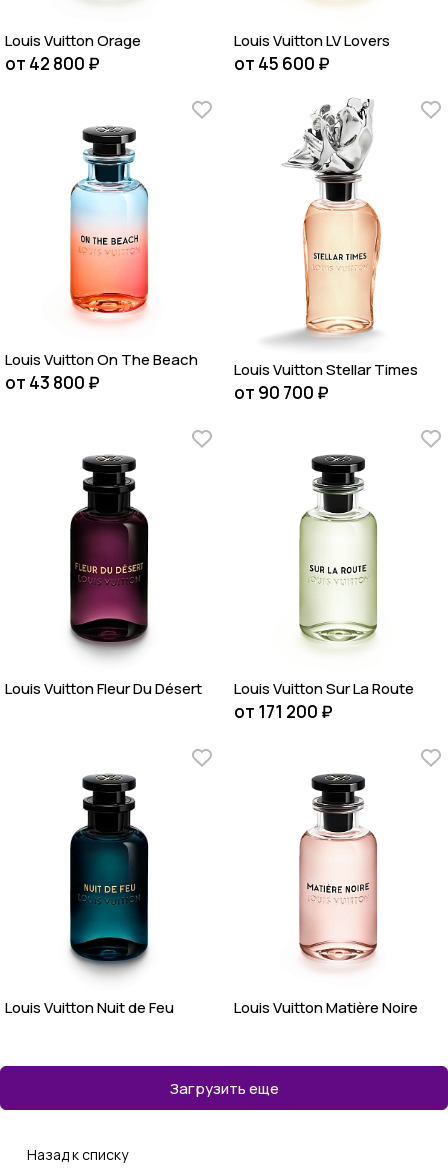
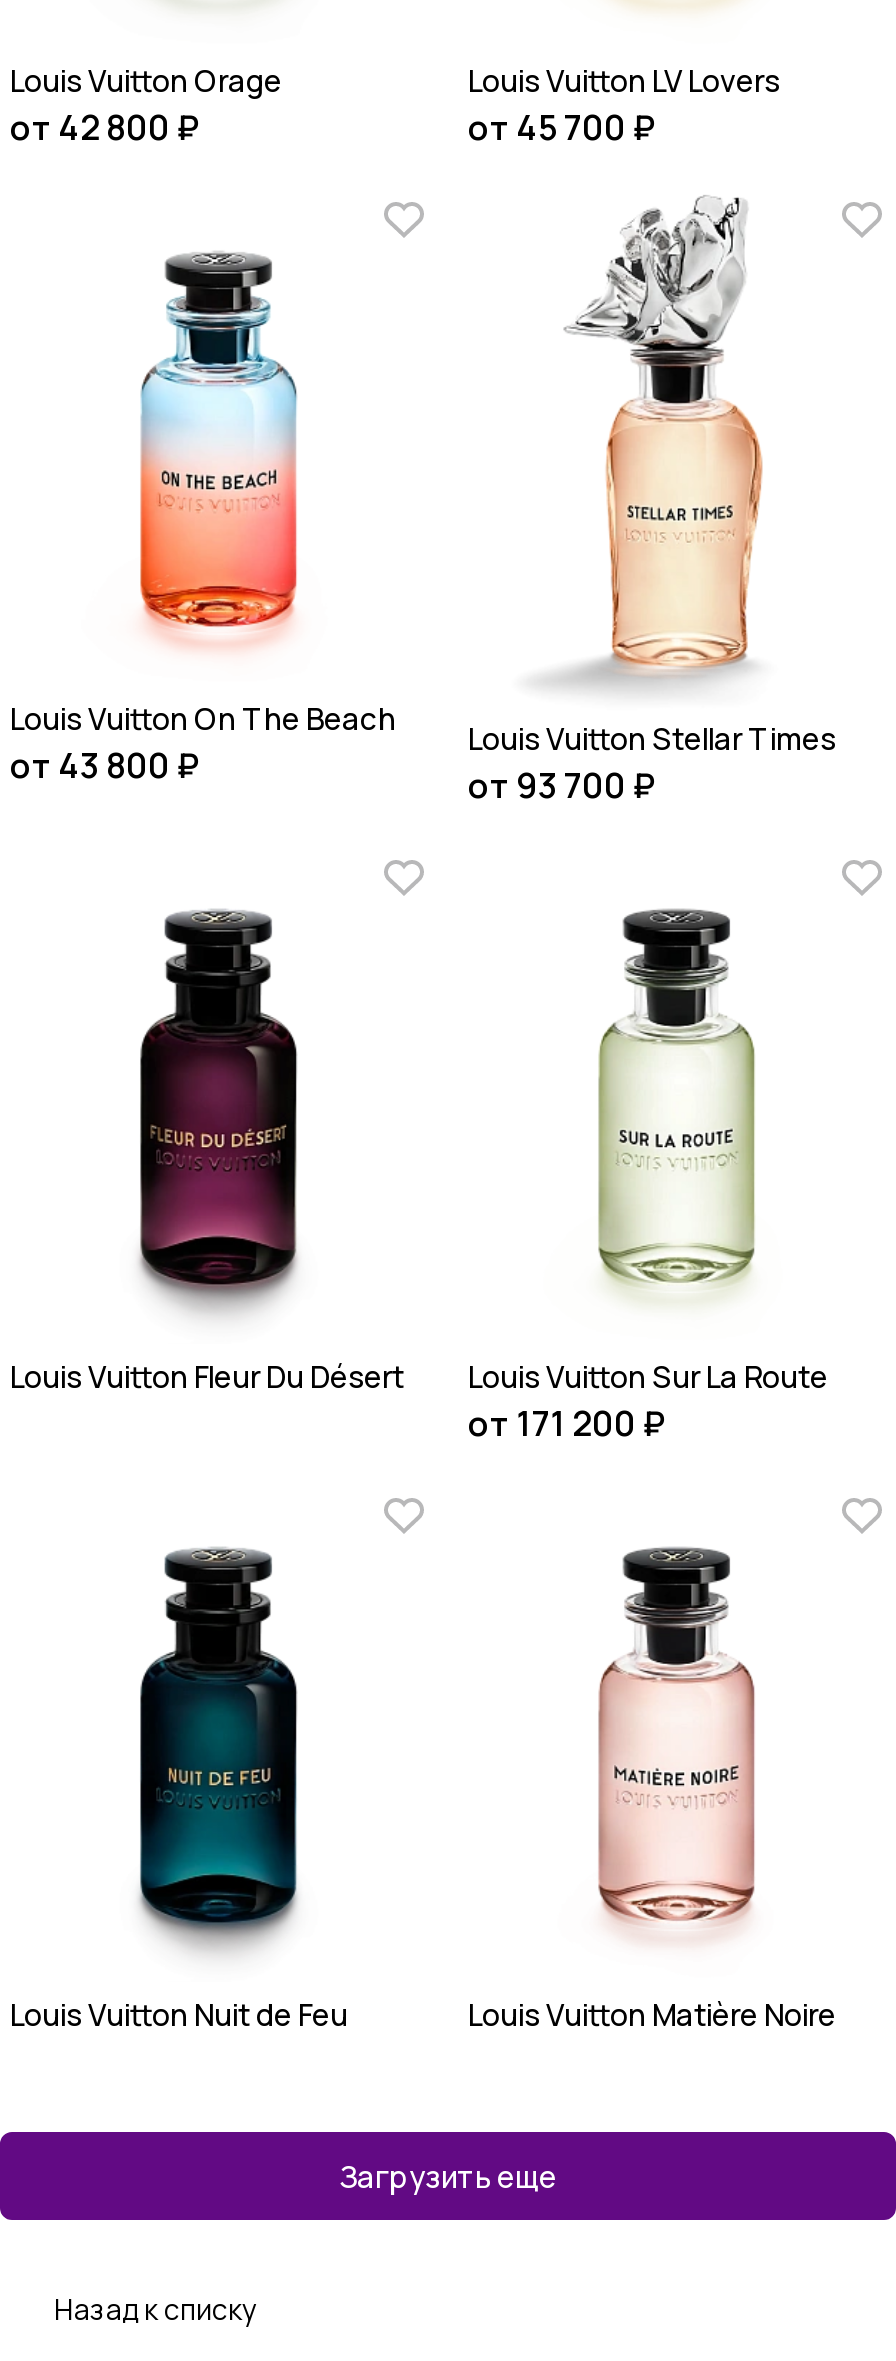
- от 45 600 ₽
+ от 45 700 ₽

- от 90 700 ₽
+ от 93 700 ₽
